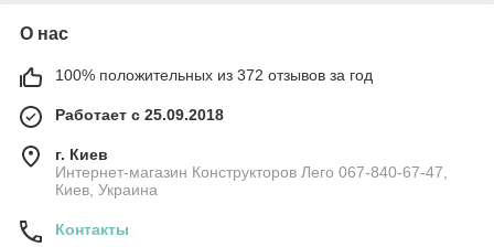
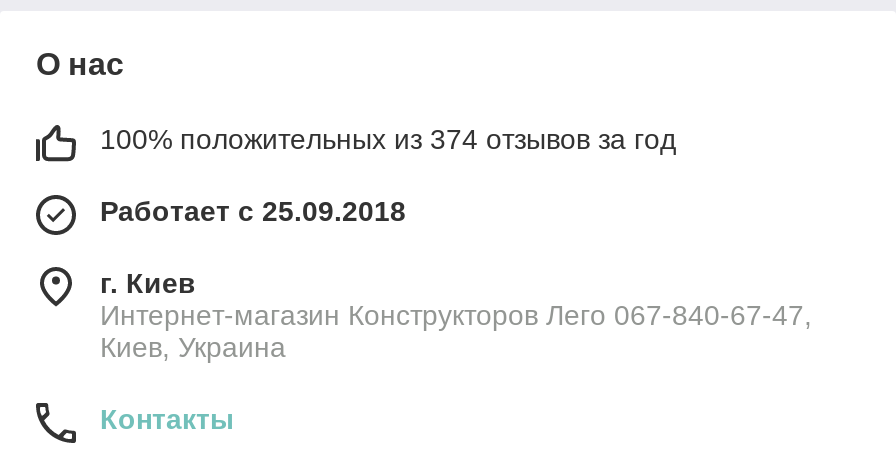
- 100% положительных из 372 отзывов за год
+ 100% положительных из 374 отзывов за год
